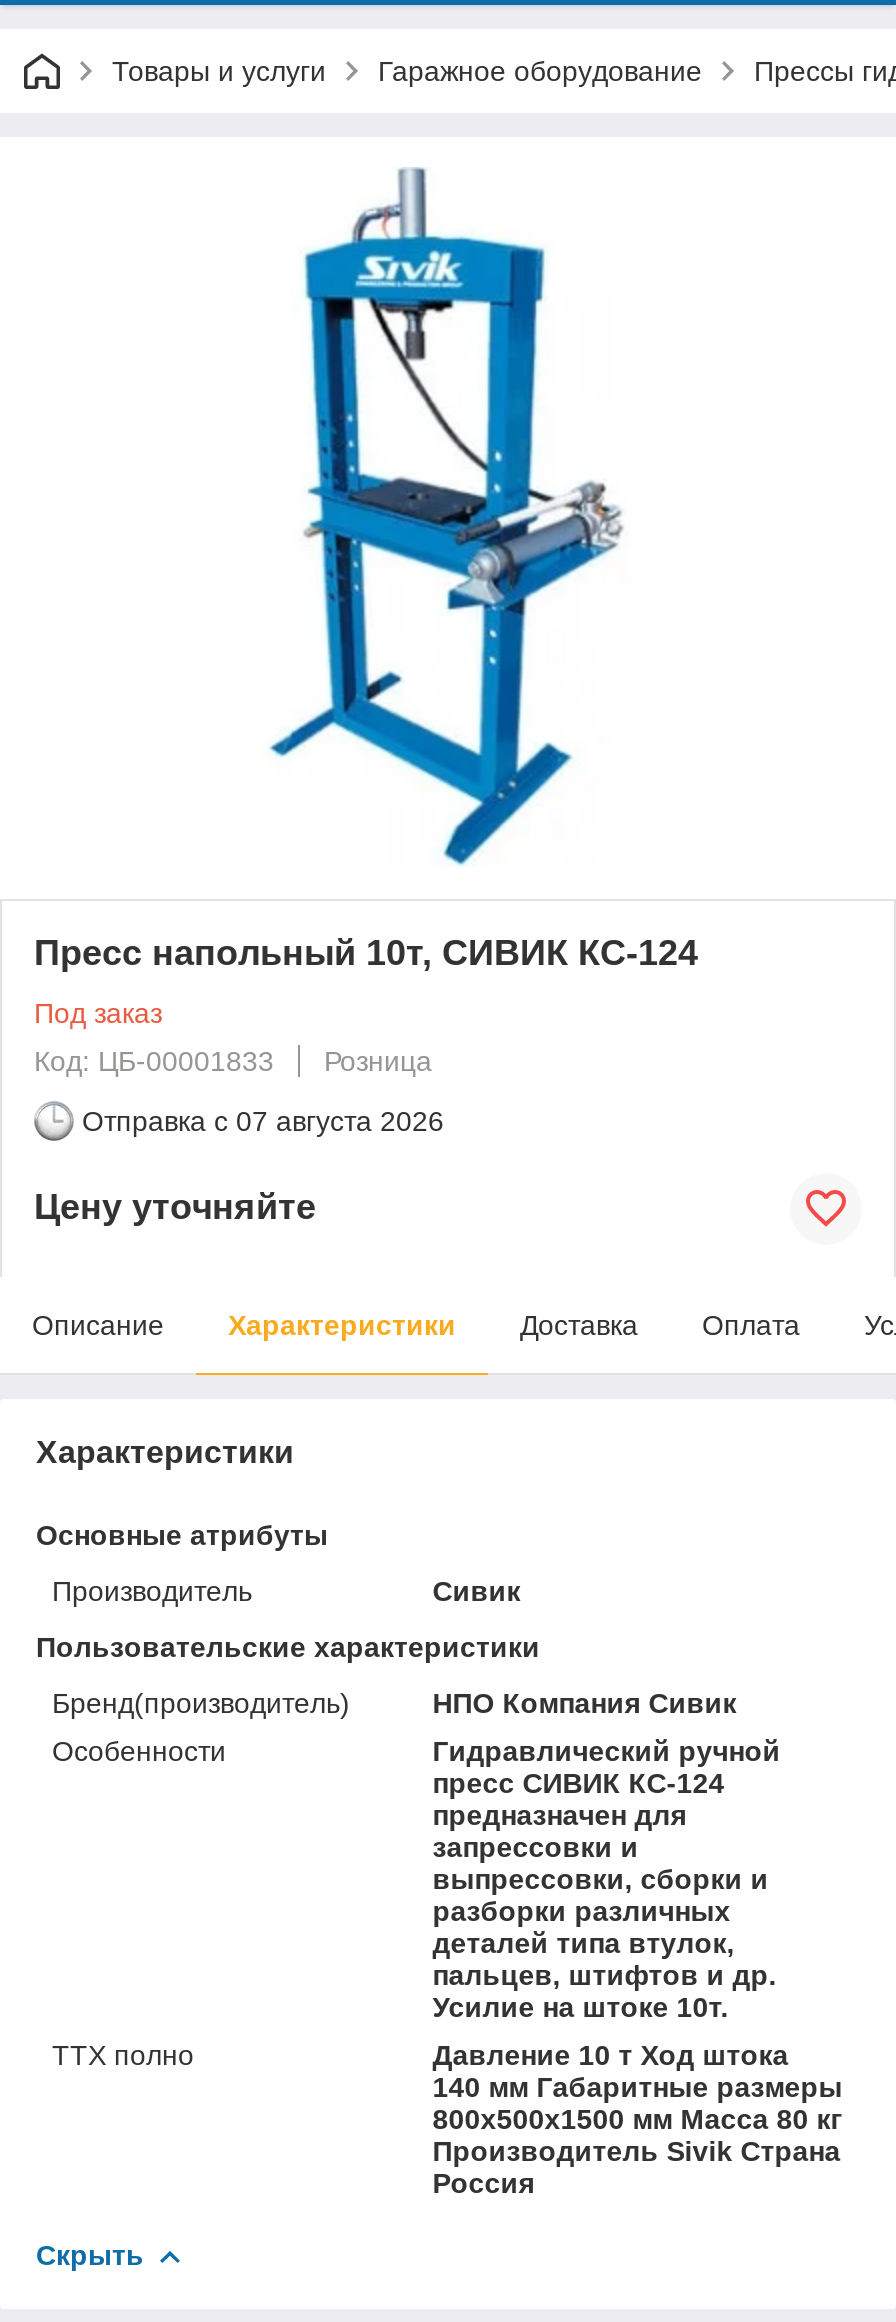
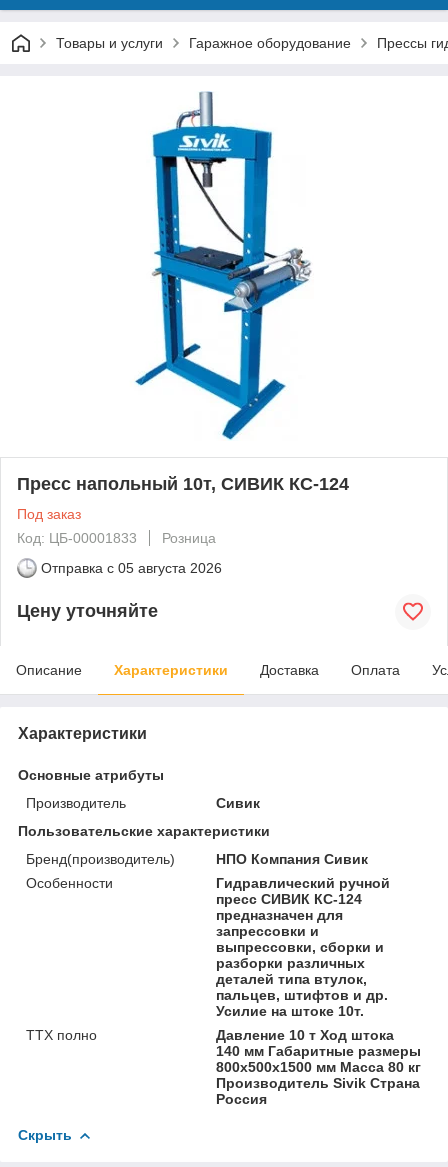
- Отправка с 07 августа 2026
+ Отправка с 05 августа 2026
